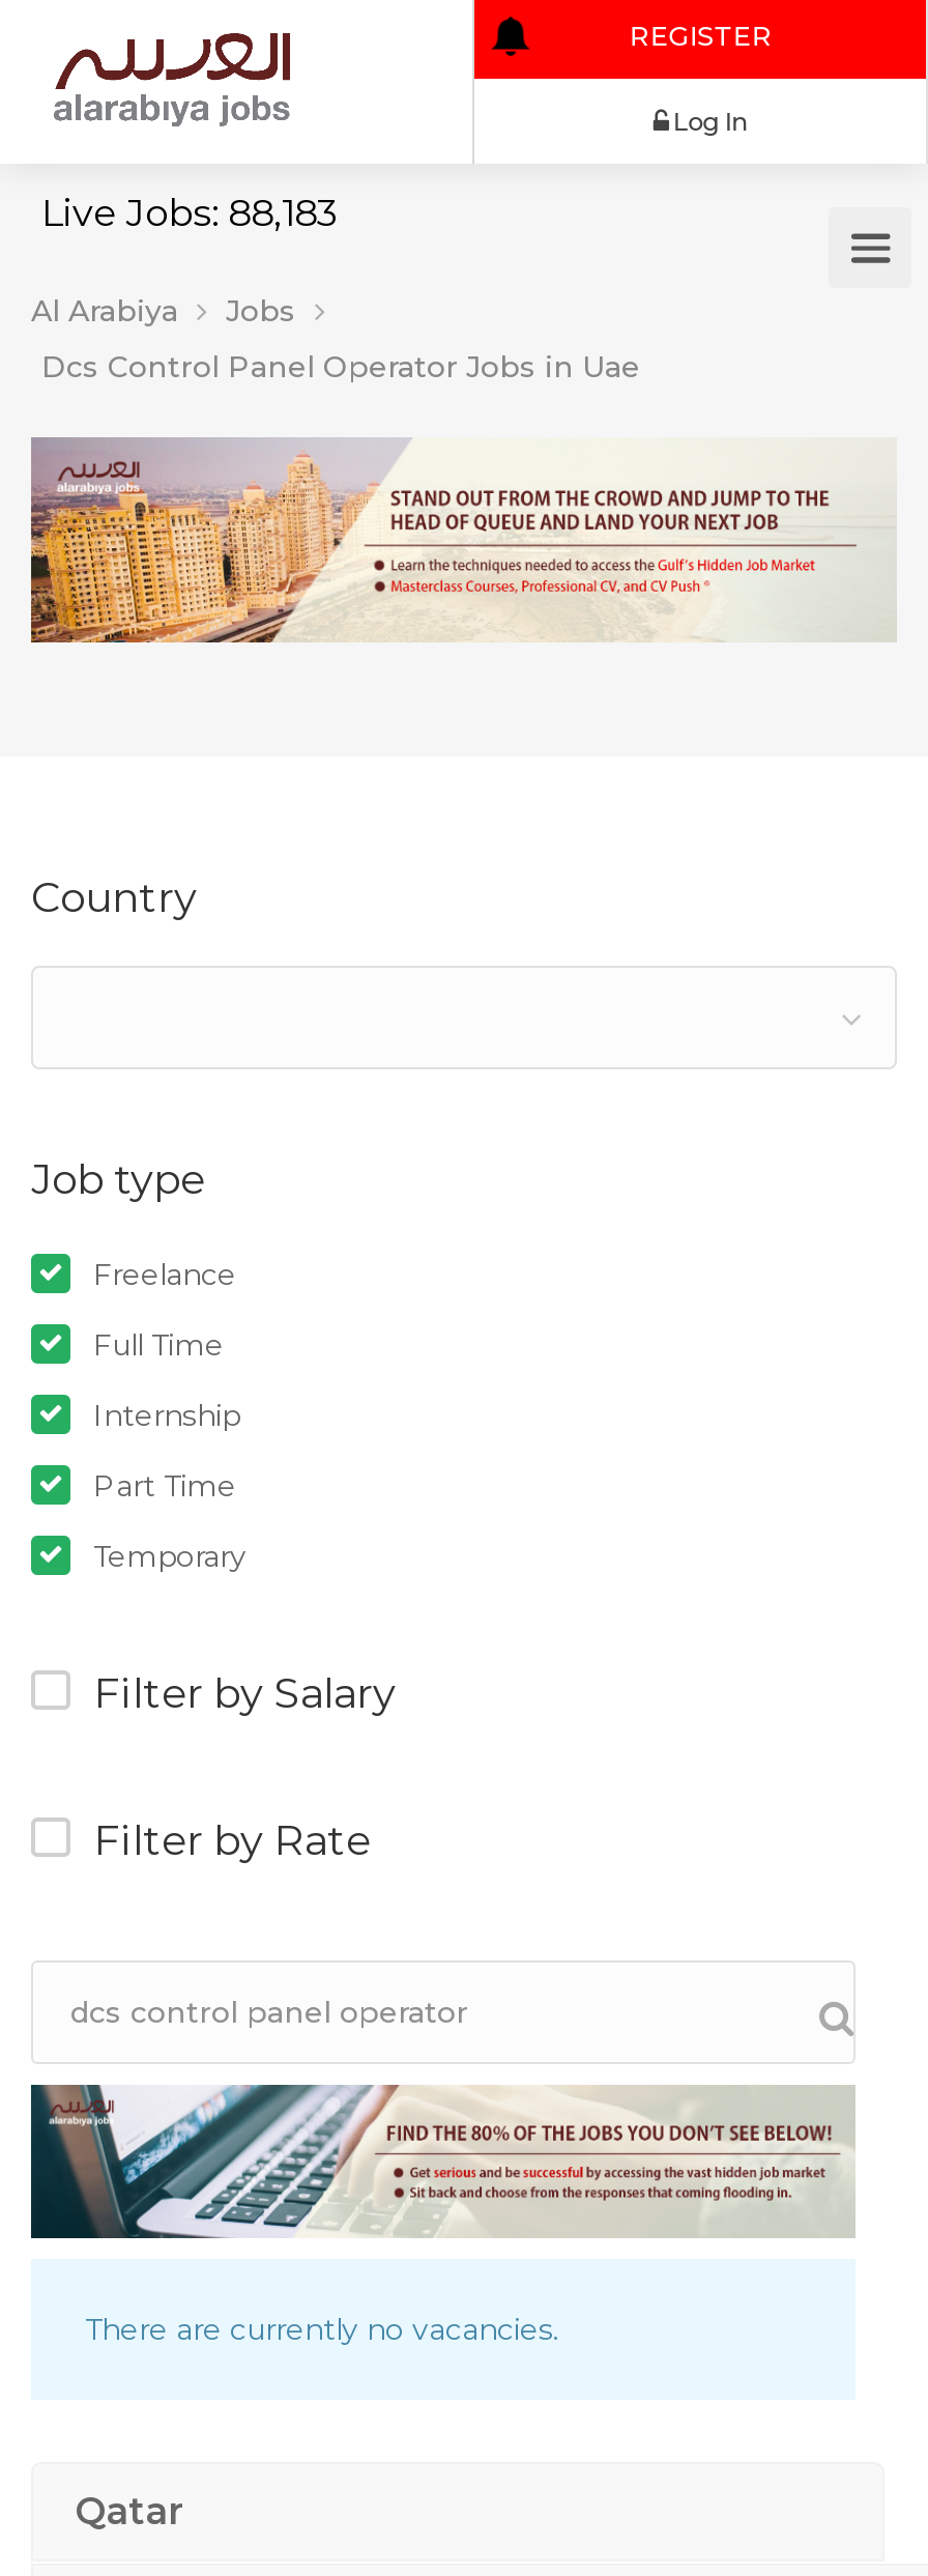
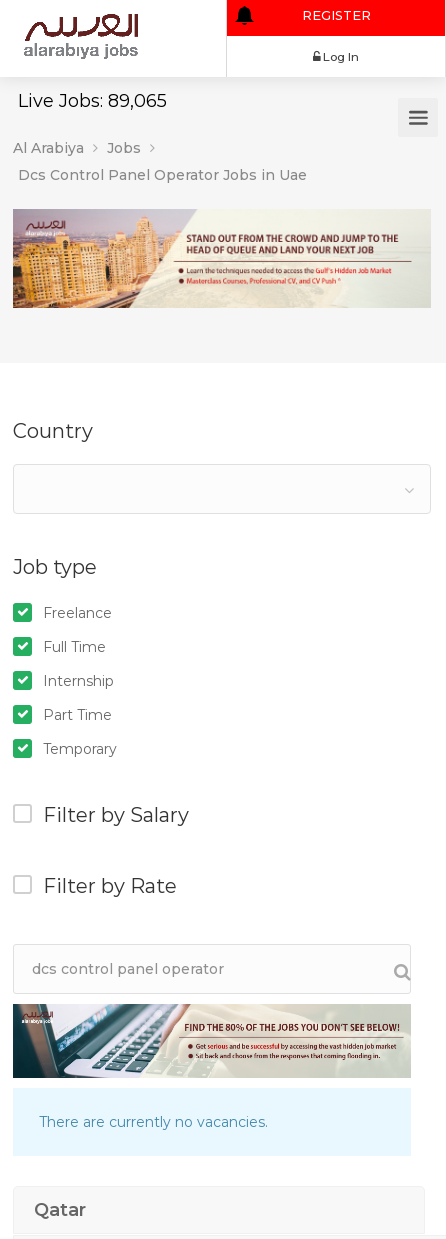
- Live Jobs: 88,183
+ Live Jobs: 89,065
